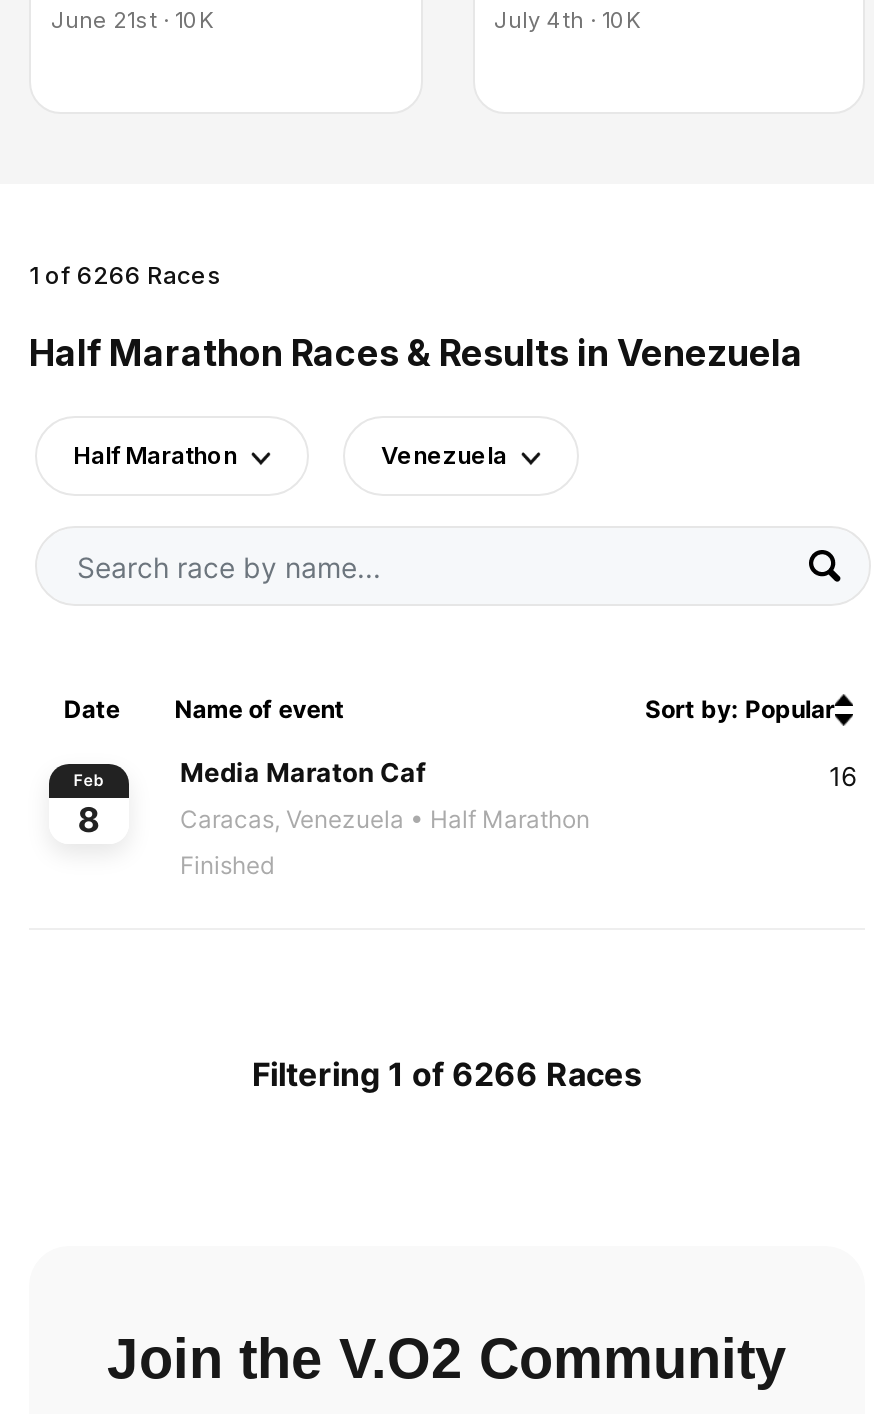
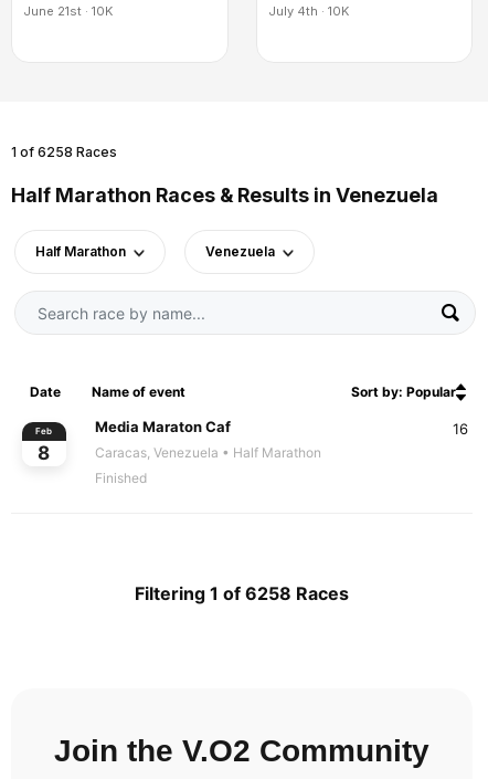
- 1 of 6266 Races
+ 1 of 6258 Races

- Filtering 1 of 6266 Races
+ Filtering 1 of 6258 Races
